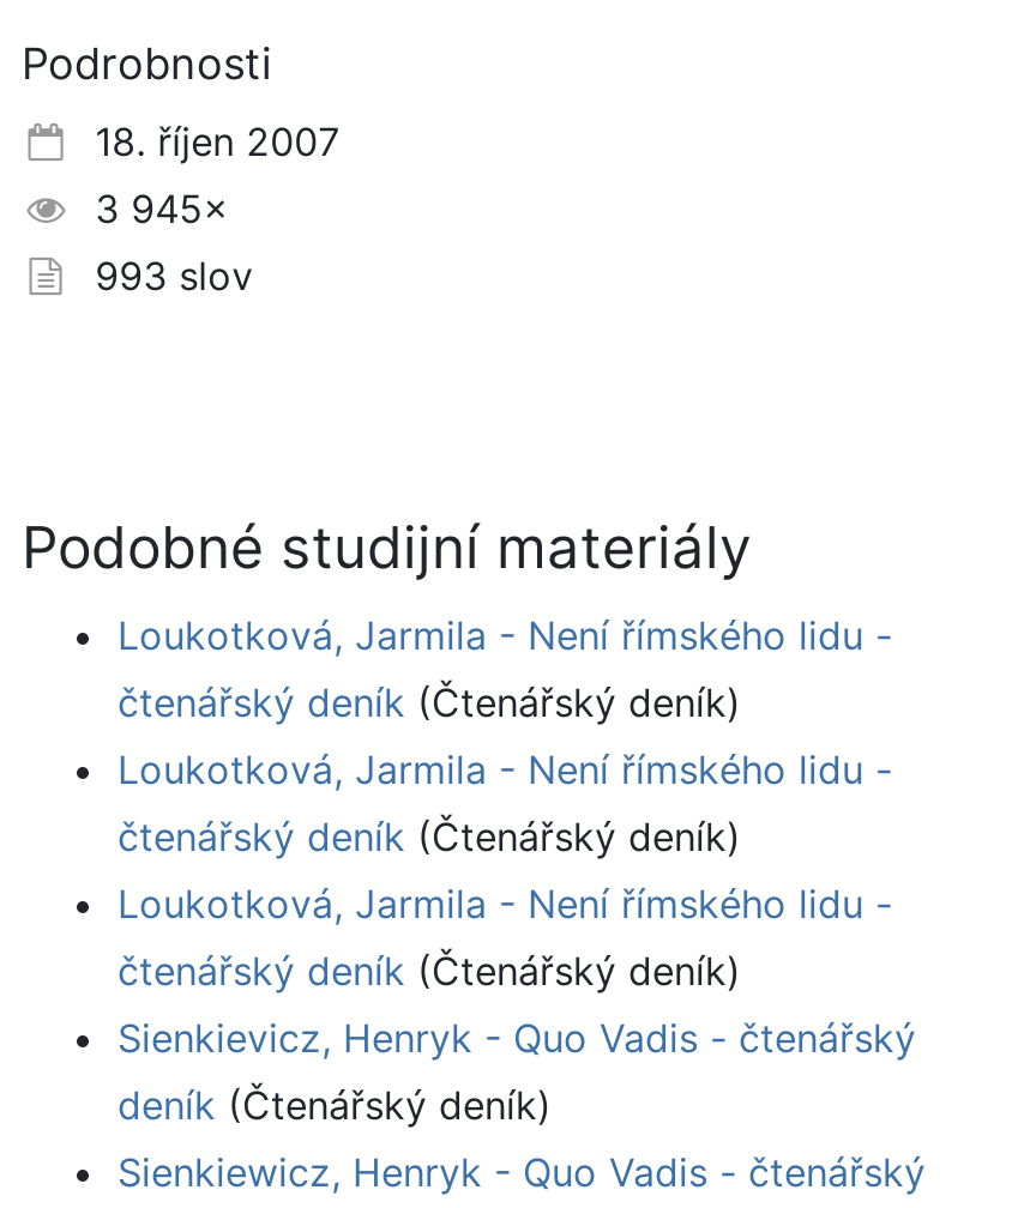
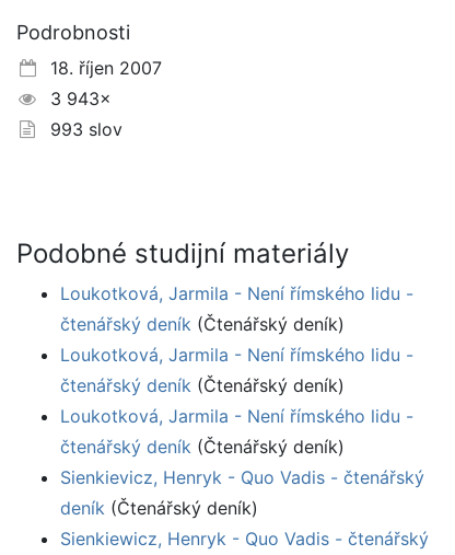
- 3 945×
+ 3 943×
